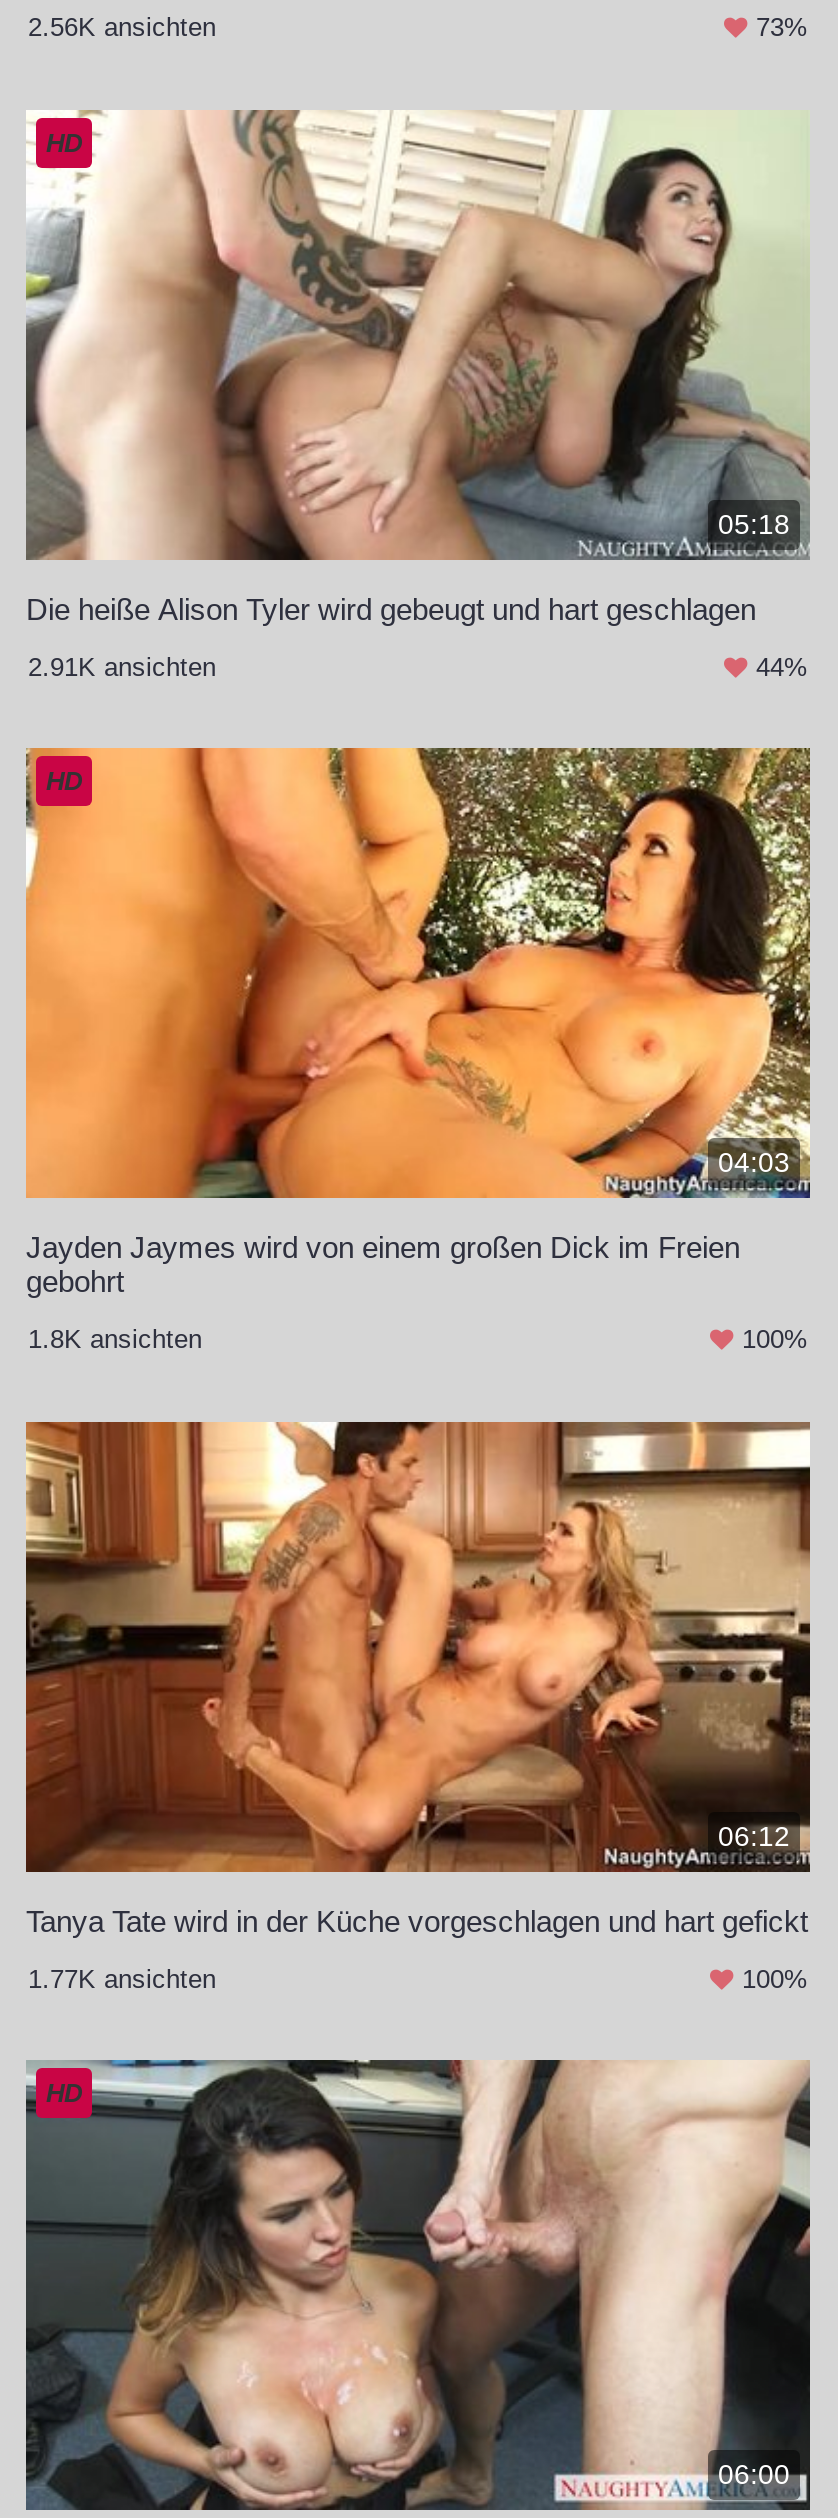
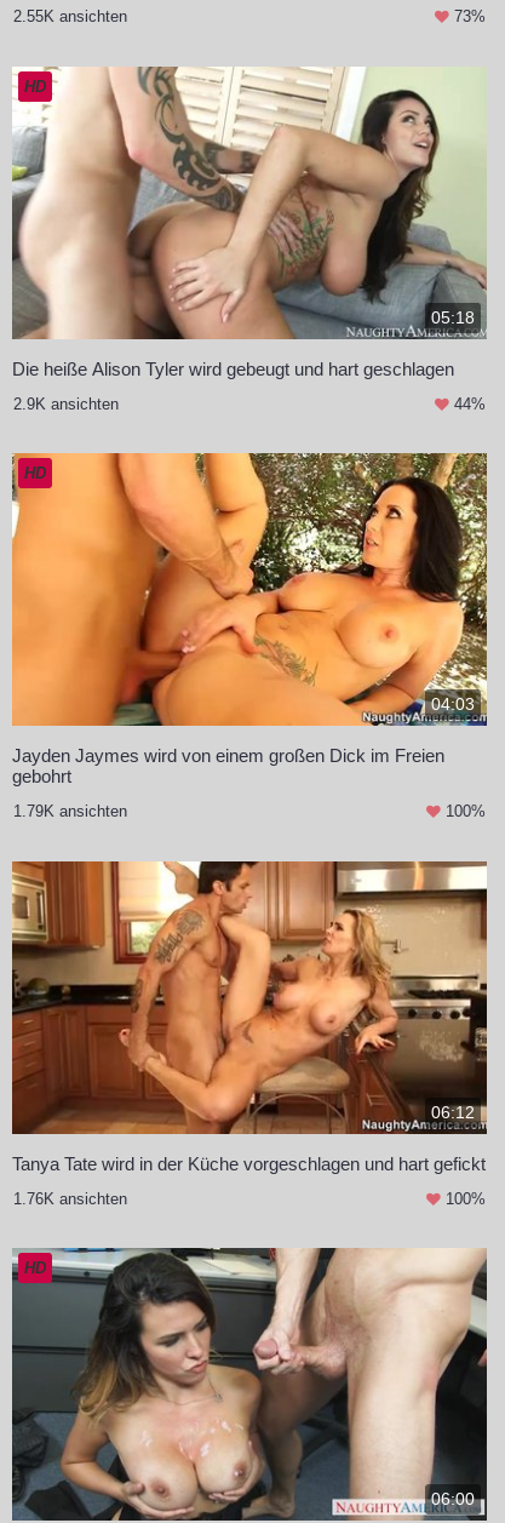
- 2.56K ansichten
+ 2.55K ansichten

- 2.91K ansichten
+ 2.9K ansichten

- 1.8K ansichten
+ 1.79K ansichten

- 1.77K ansichten
+ 1.76K ansichten
